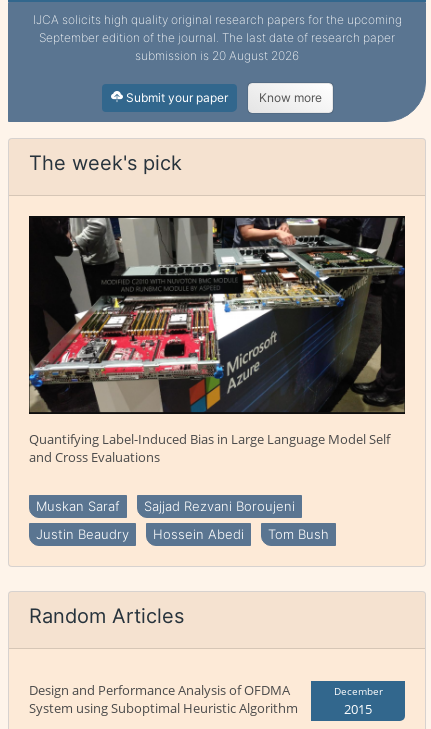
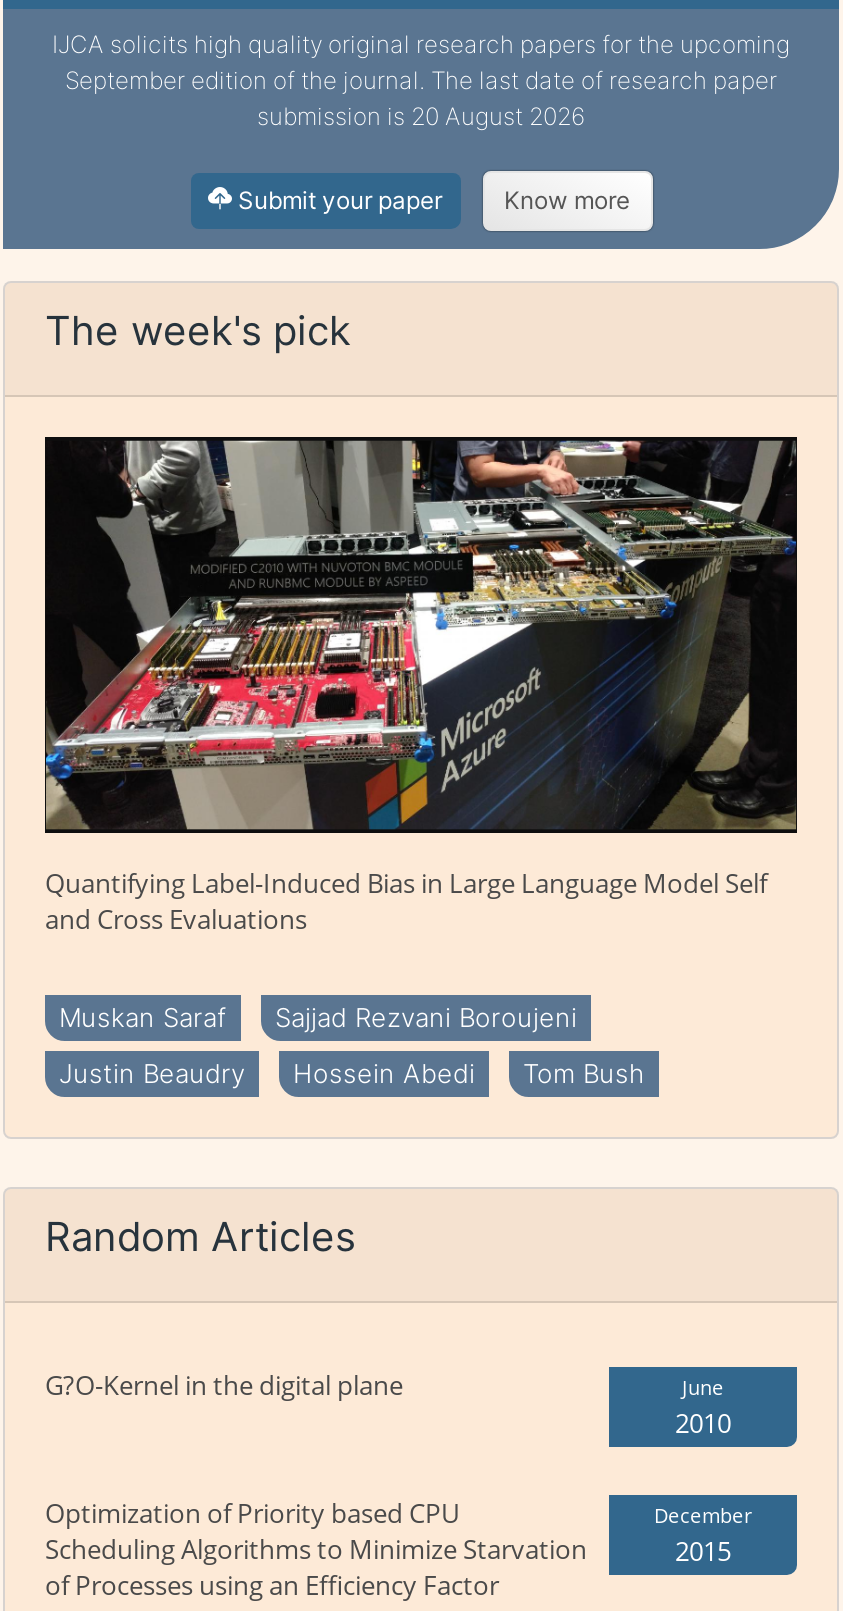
- Design and Performance Analysis of OFDMA
- System using Suboptimal Heuristic Algorithm
+ G?O-Kernel in the digital plane
+ June
+ 2010
+ Optimization of Priority based CPU
+ Scheduling Algorithms to Minimize Starvation
+ of Processes using an Efficiency Factor
